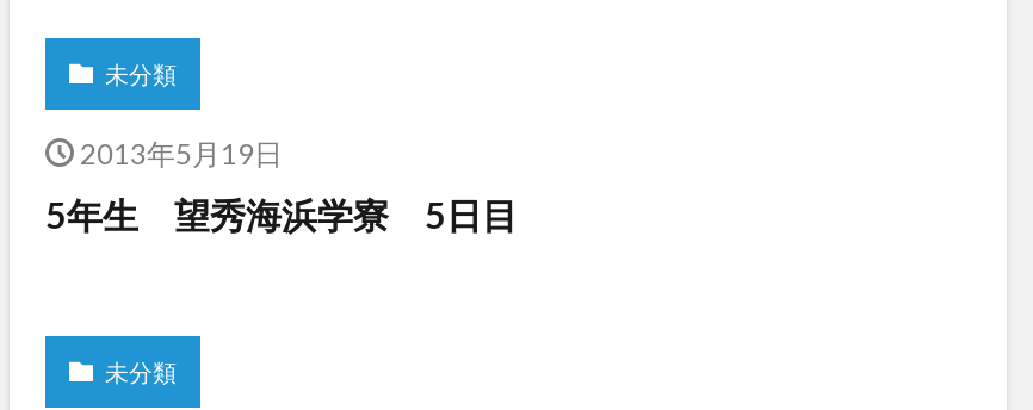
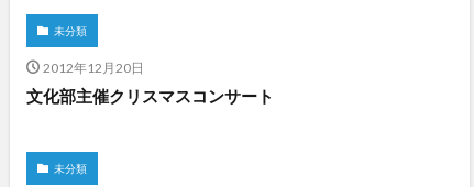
- 2013年5月19日
+ 2012年12月20日

- 5年生 望秀海浜学寮 5日目
+ 文化部主催クリスマスコンサート
